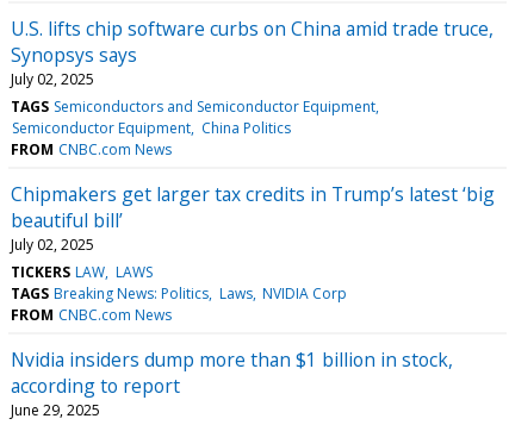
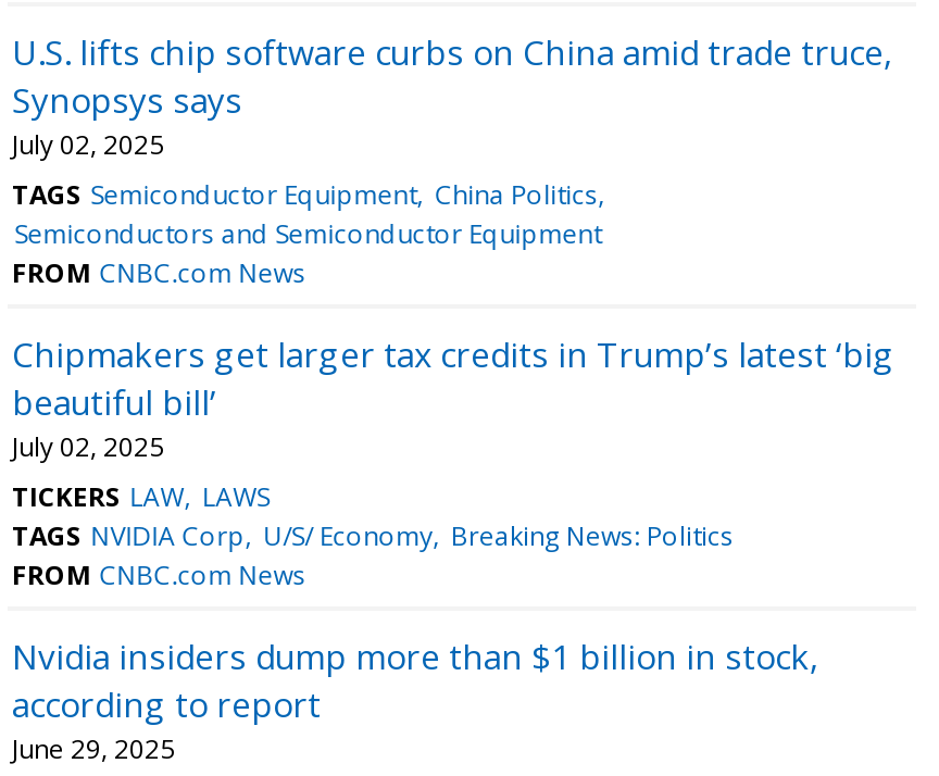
- TAGS Semiconductors and Semiconductor Equipment
- Semiconductor Equipment China Politics
+ TAGS Semiconductor Equipment China Politics
+ Semiconductors and Semiconductor Equipment

- TAGS Breaking News: Politics Laws NVIDIA Corp
+ TAGS NVIDIA Corp U/S/ Economy Breaking News: Politics
